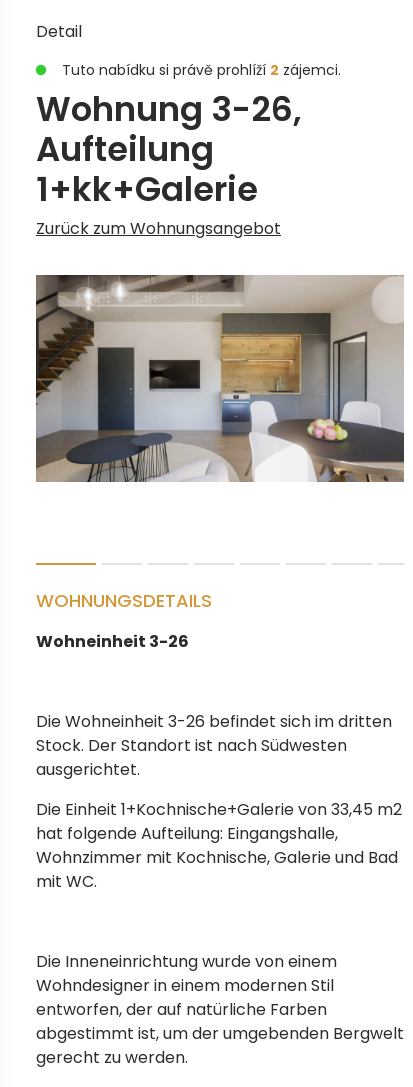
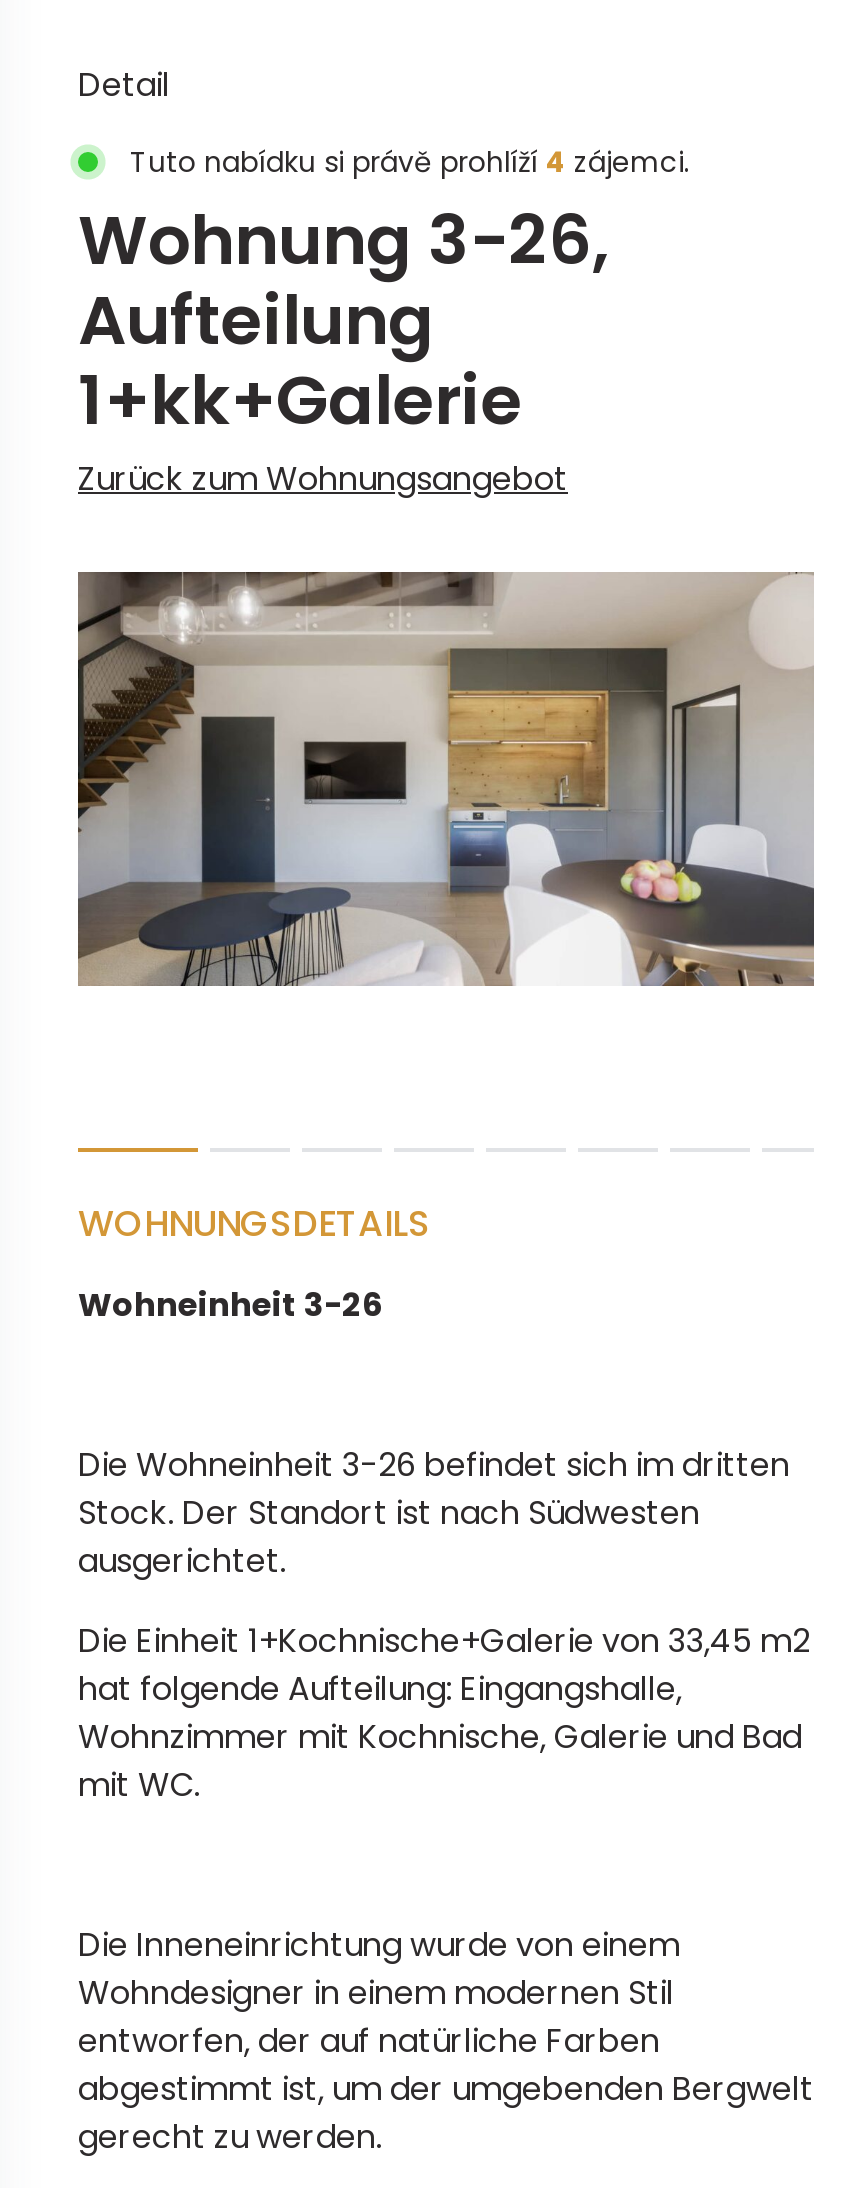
- Tuto nabídku si právě prohlíží 2 zájemci.
+ Tuto nabídku si právě prohlíží 4 zájemci.
